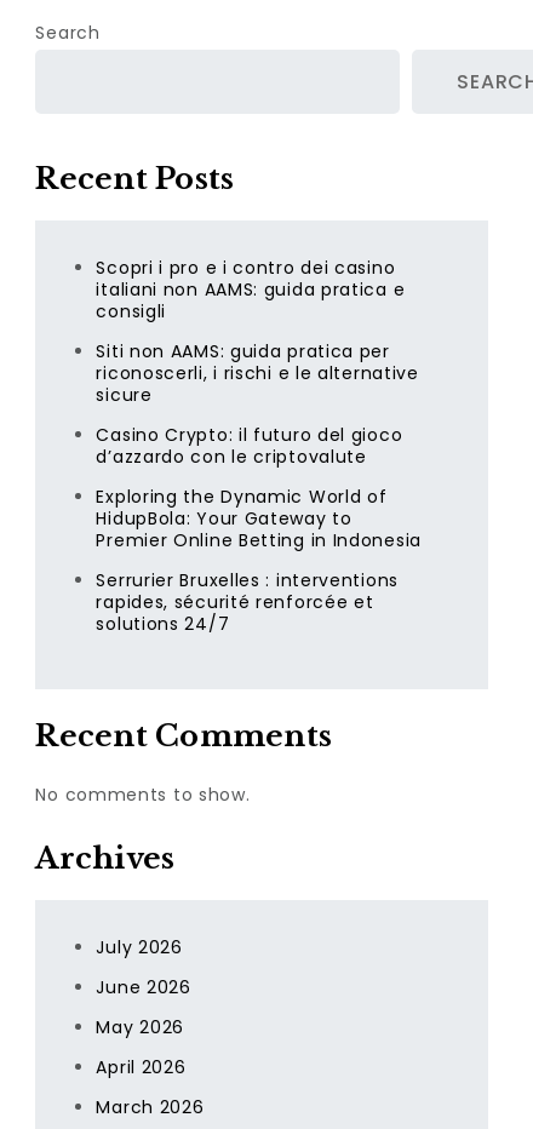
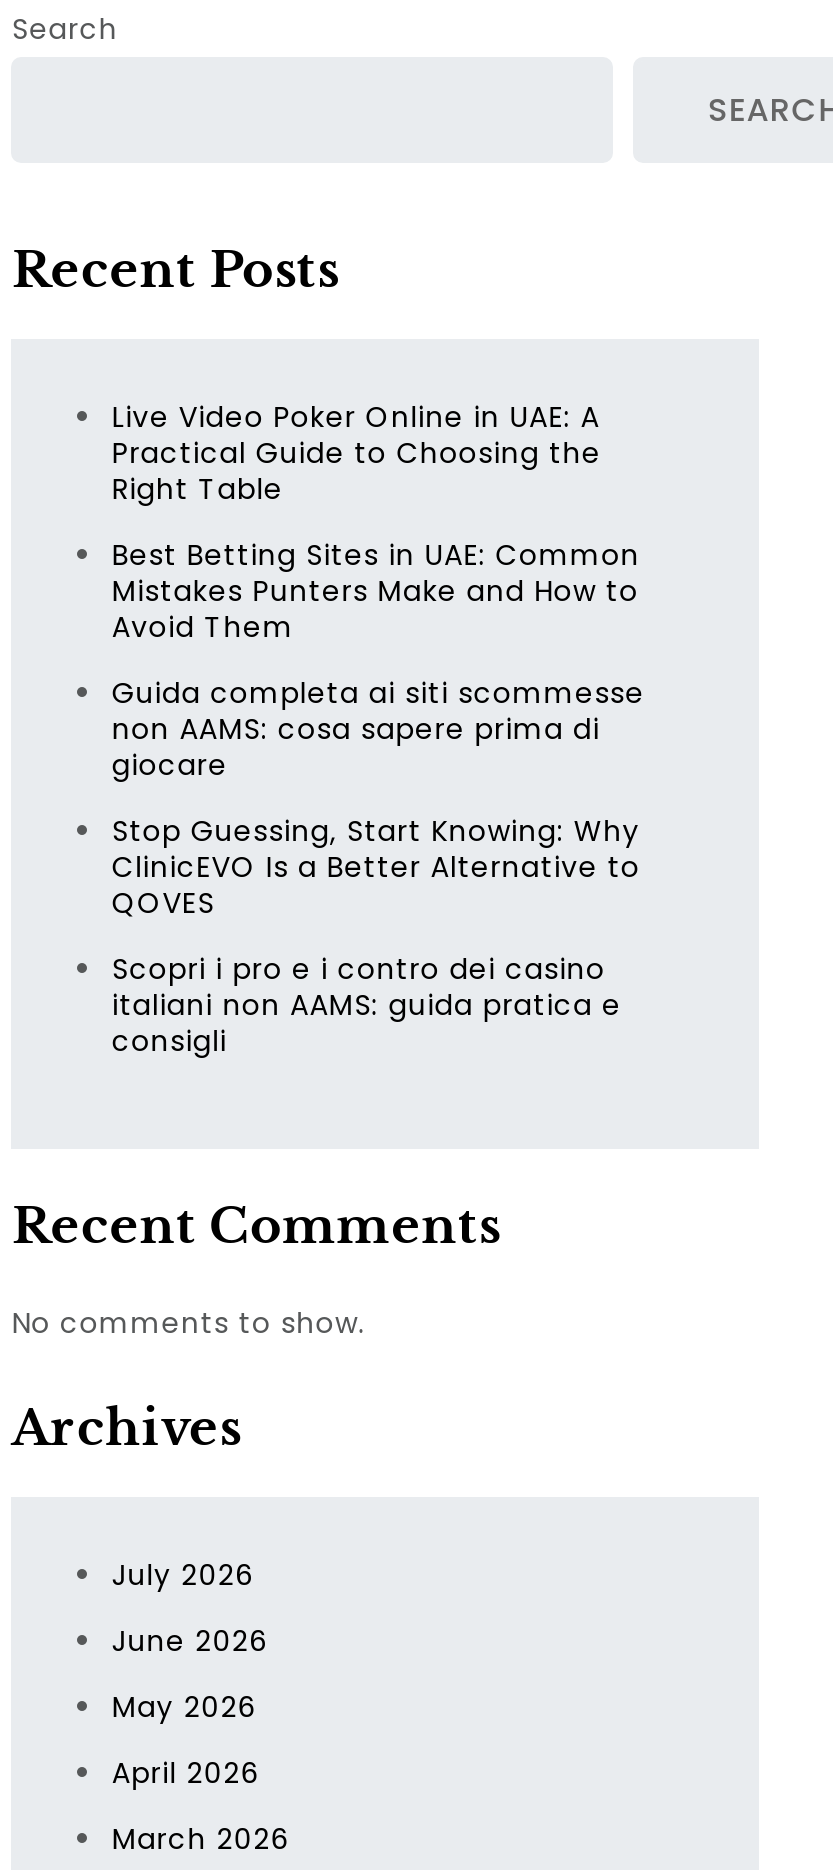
+ Live Video Poker Online in UAE: A
+ Practical Guide to Choosing the
+ Right Table
+ Best Betting Sites in UAE: Common
+ Mistakes Punters Make and How to
+ Avoid Them
+ Guida completa ai siti scommesse
+ non AAMS: cosa sapere prima di
+ giocare
+ Stop Guessing, Start Knowing: Why
+ ClinicEVO Is a Better Alternative to
+ QOVES

moved down: Scopri i pro e i contro dei casino | italiani non AAMS: guida pratica e | consigli

- Siti non AAMS: guida pratica per
- riconoscerli, i rischi e le alternative
- sicure
- Casino Crypto: il futuro del gioco
- d’azzardo con le criptovalute
- Exploring the Dynamic World of
- HidupBola: Your Gateway to
- Premier Online Betting in Indonesia
- Serrurier Bruxelles : interventions
- rapides, sécurité renforcée et
- solutions 24/7
